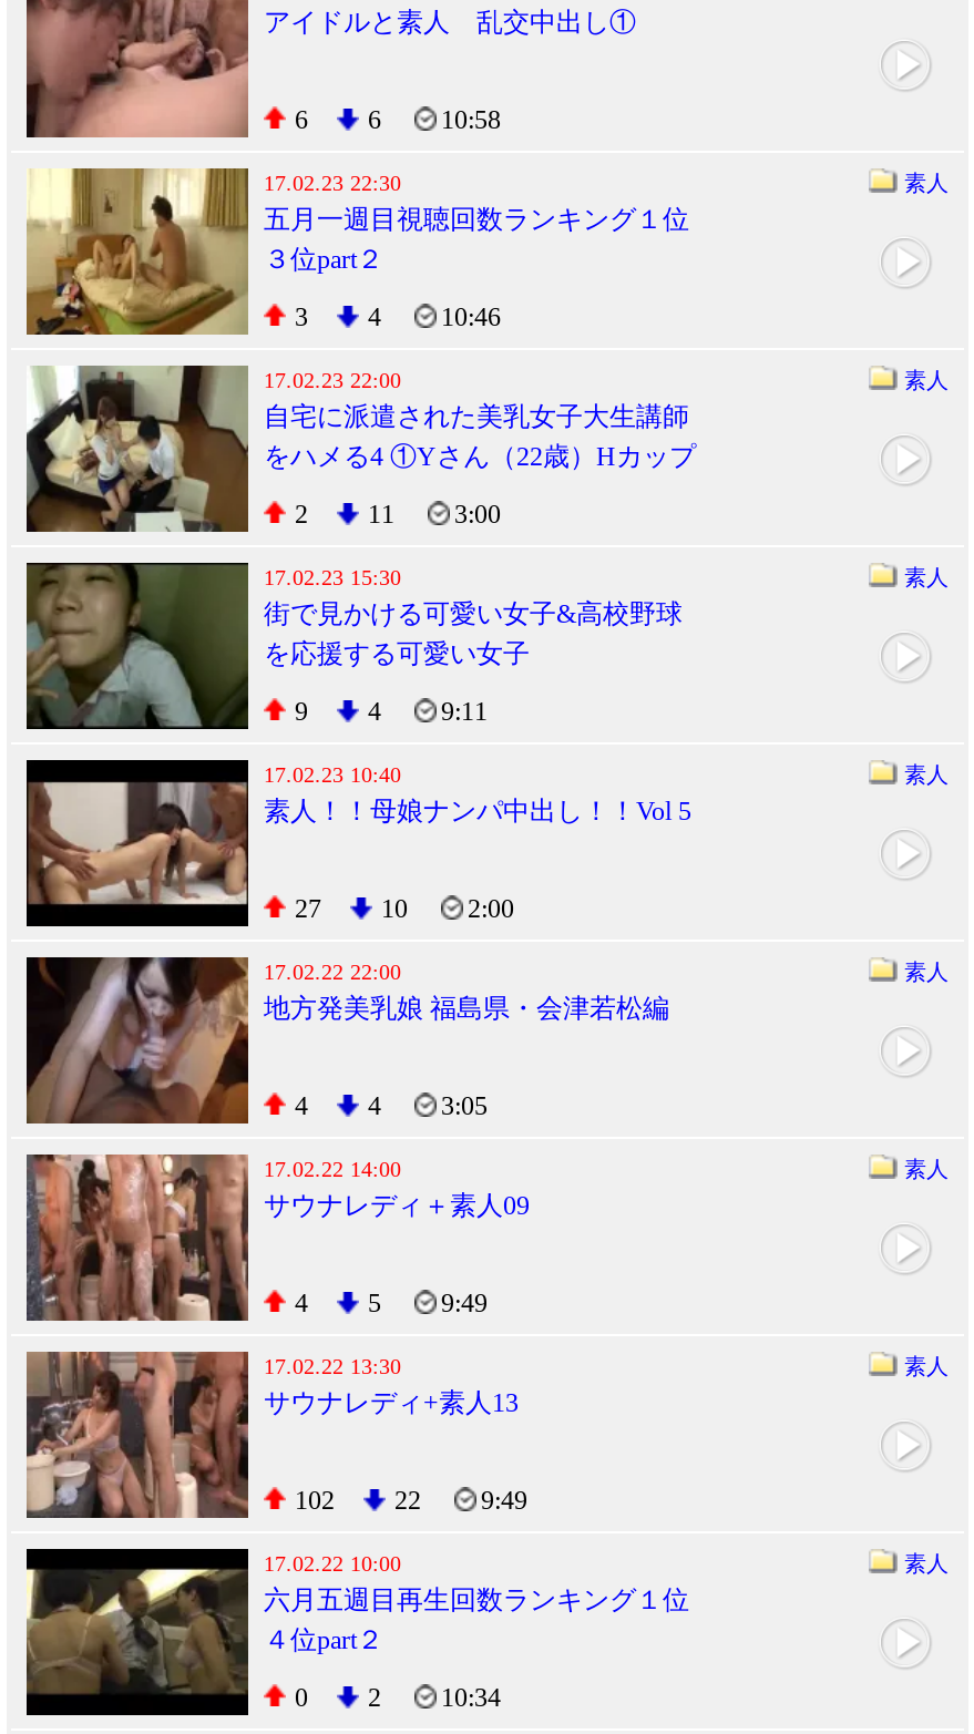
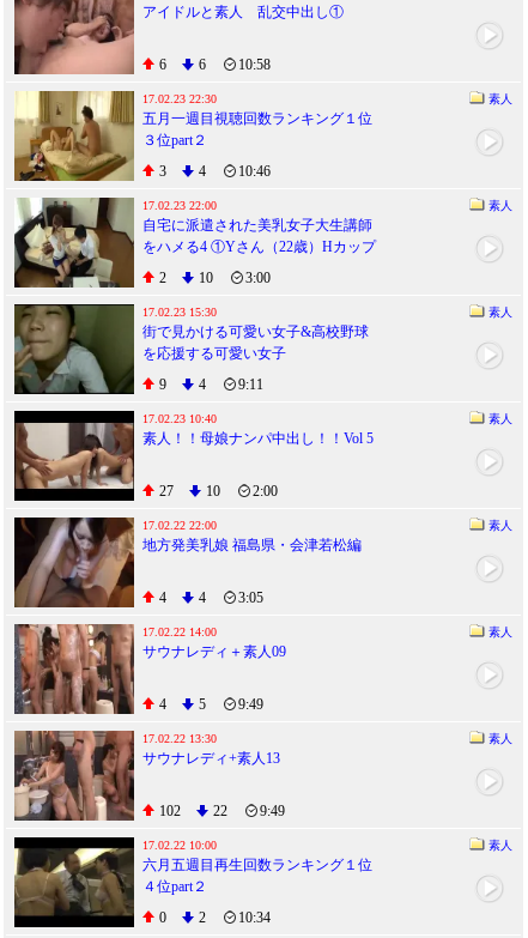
- 2 11 3:00
+ 2 10 3:00
